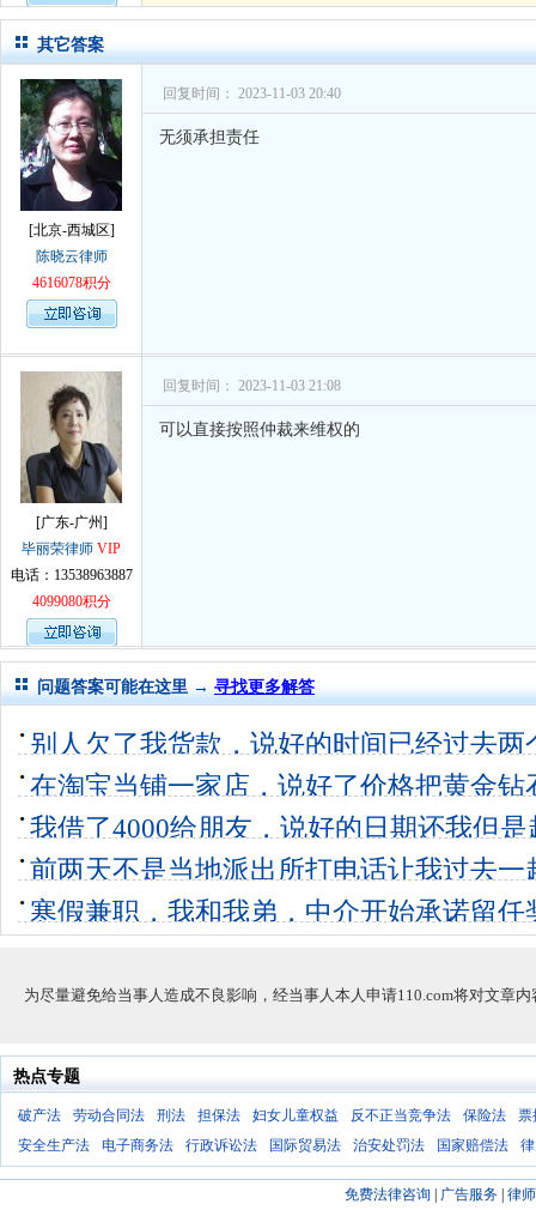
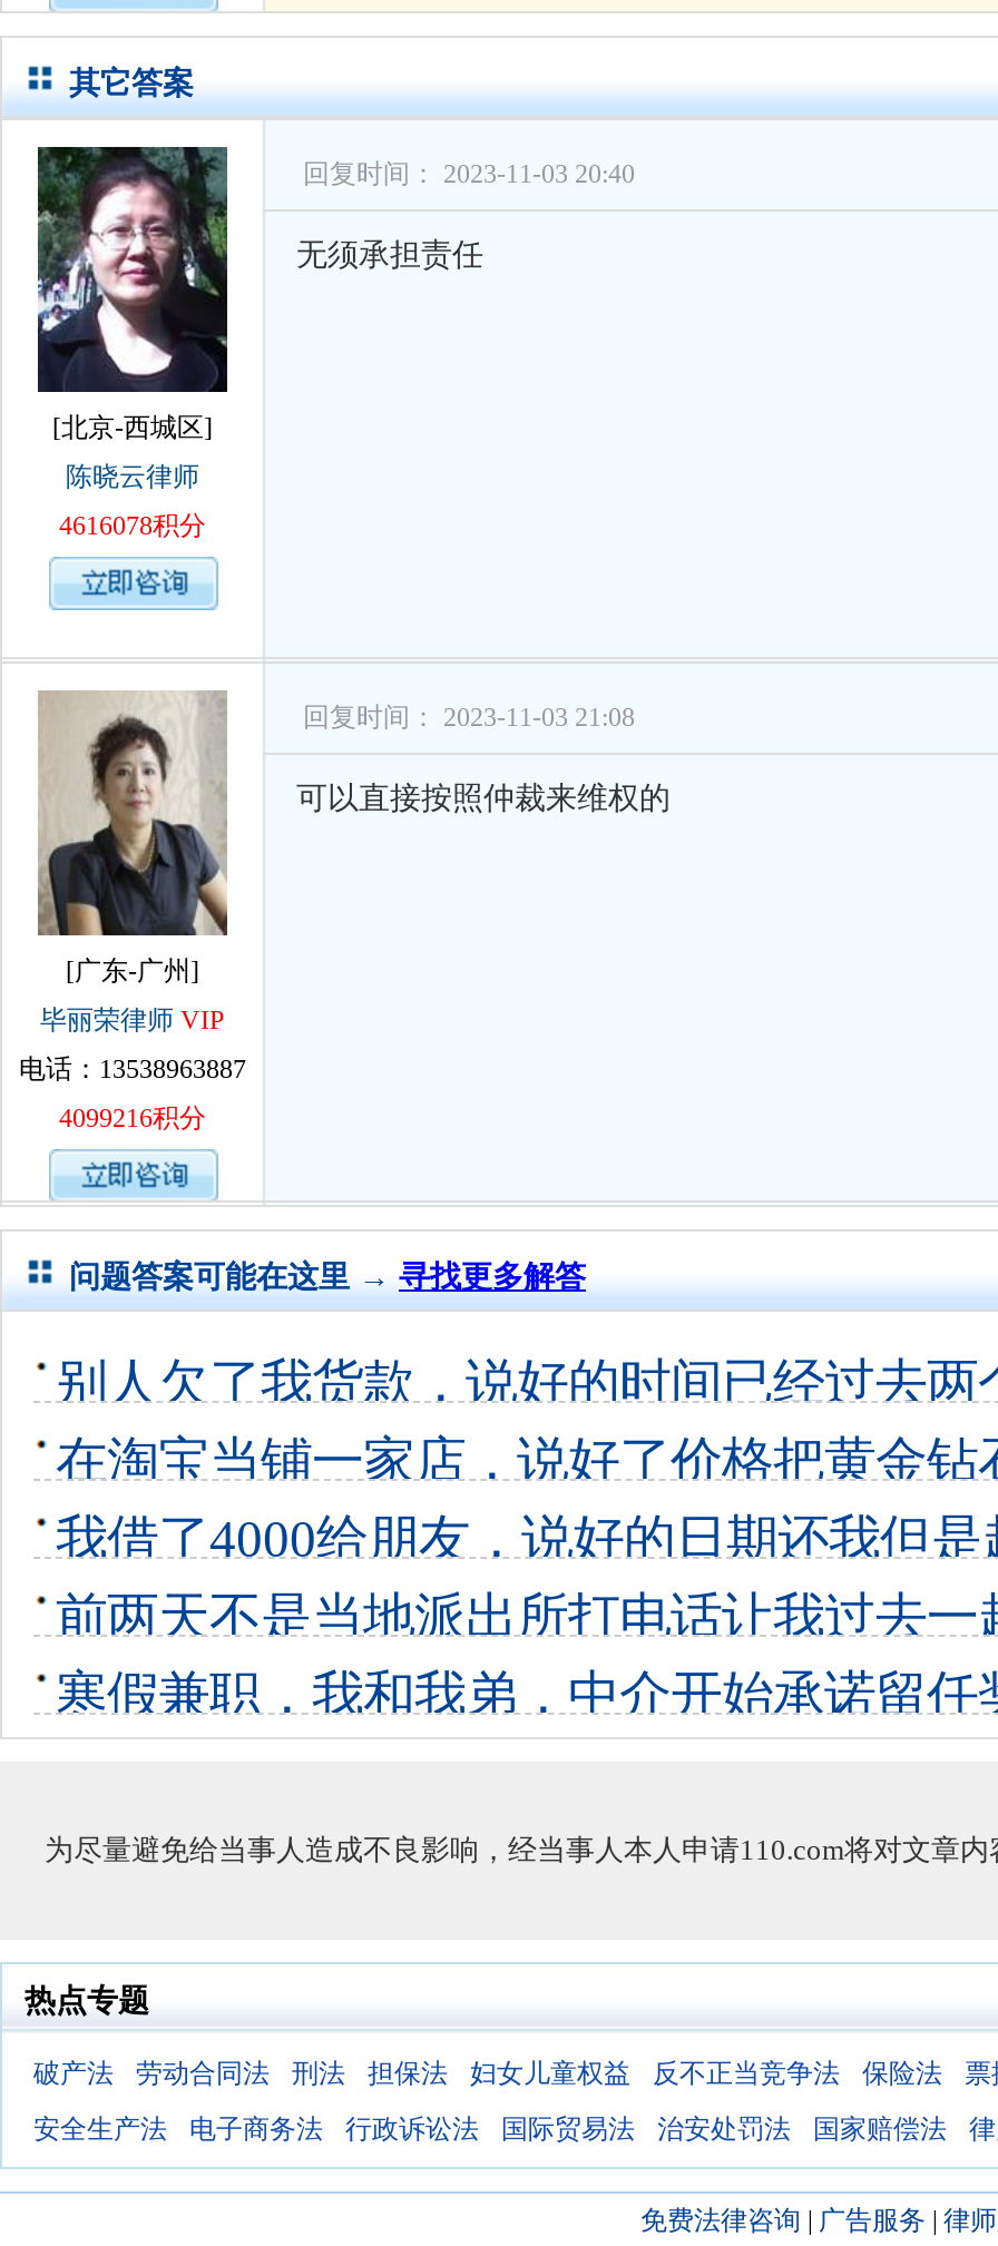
- 4099080积分
+ 4099216积分
